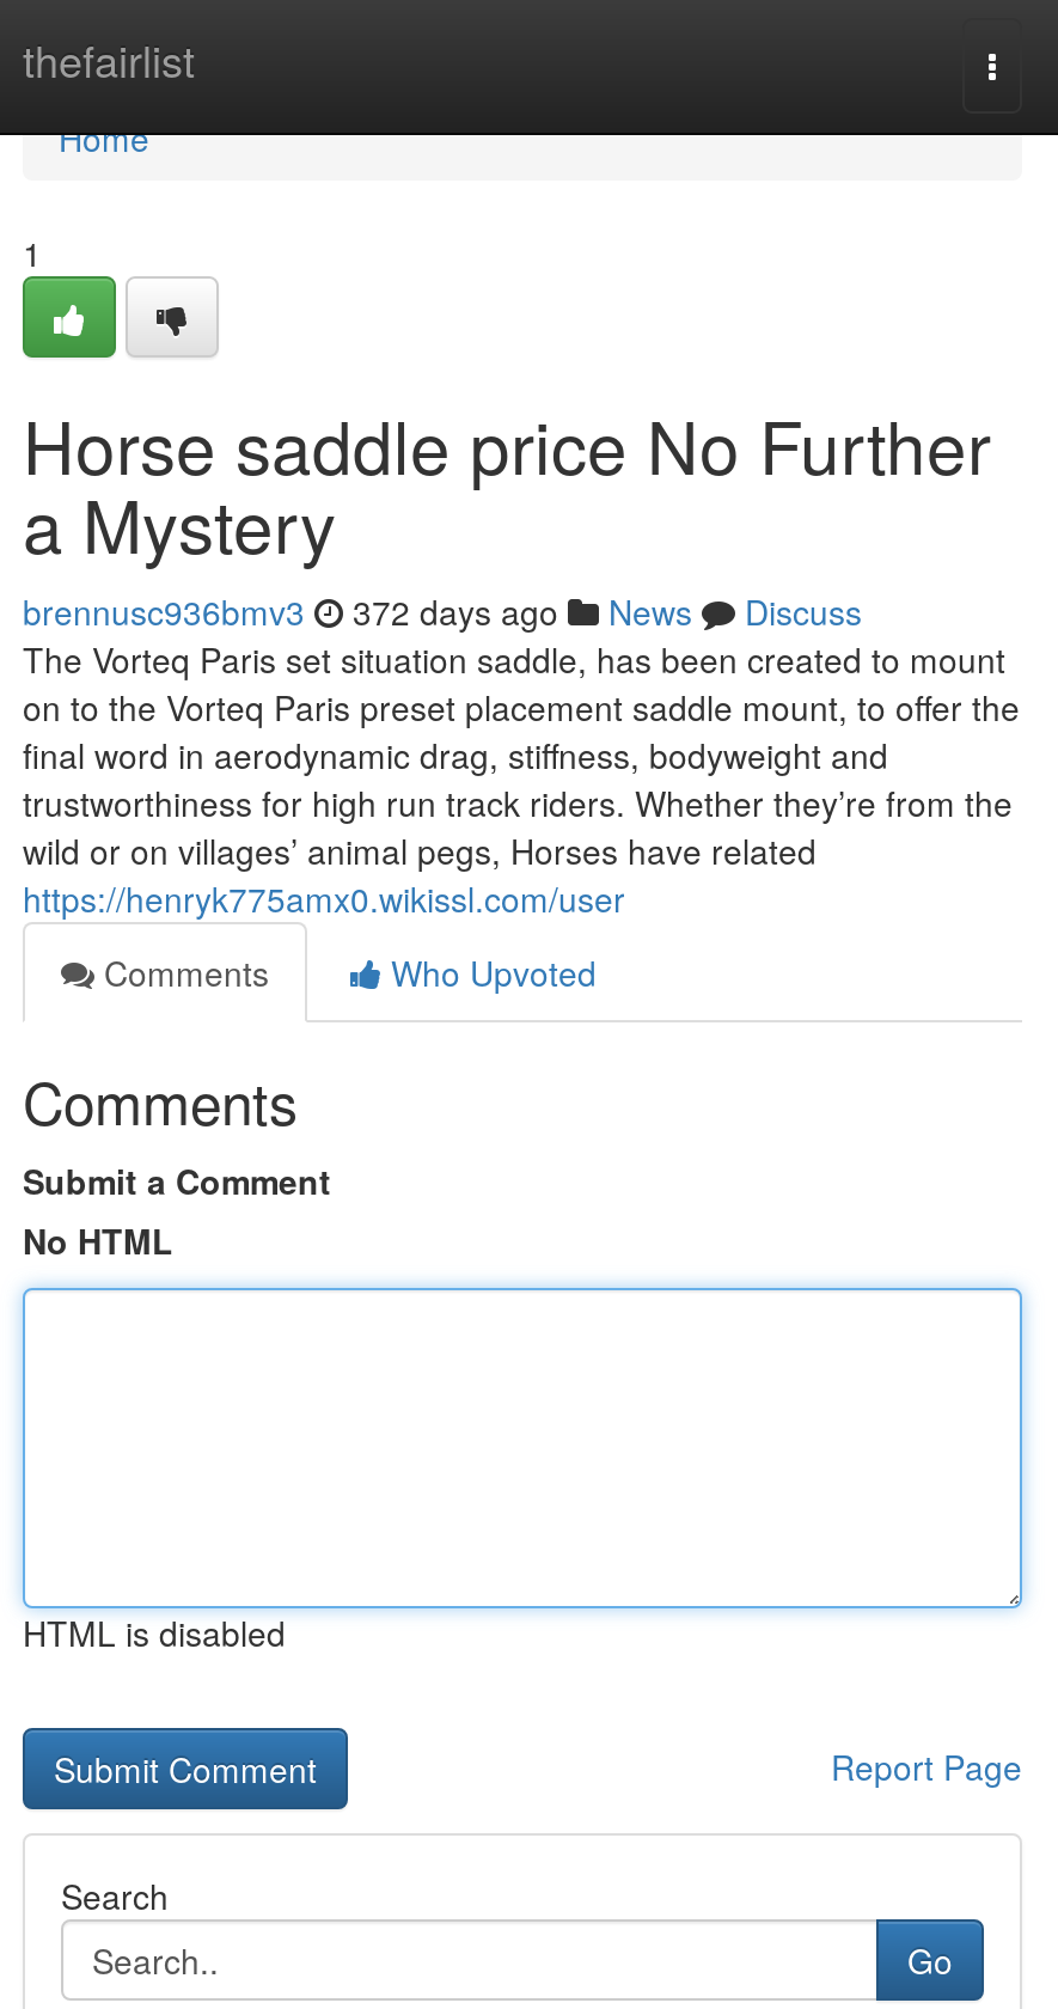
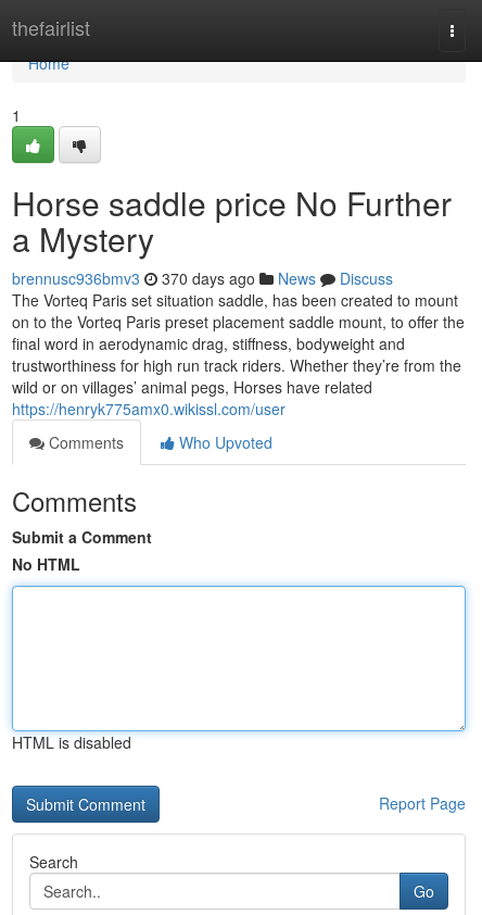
- brennusc936bmv3 372 days ago News Discuss
+ brennusc936bmv3 370 days ago News Discuss
